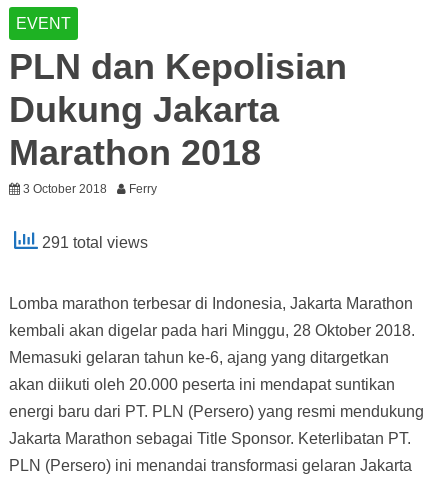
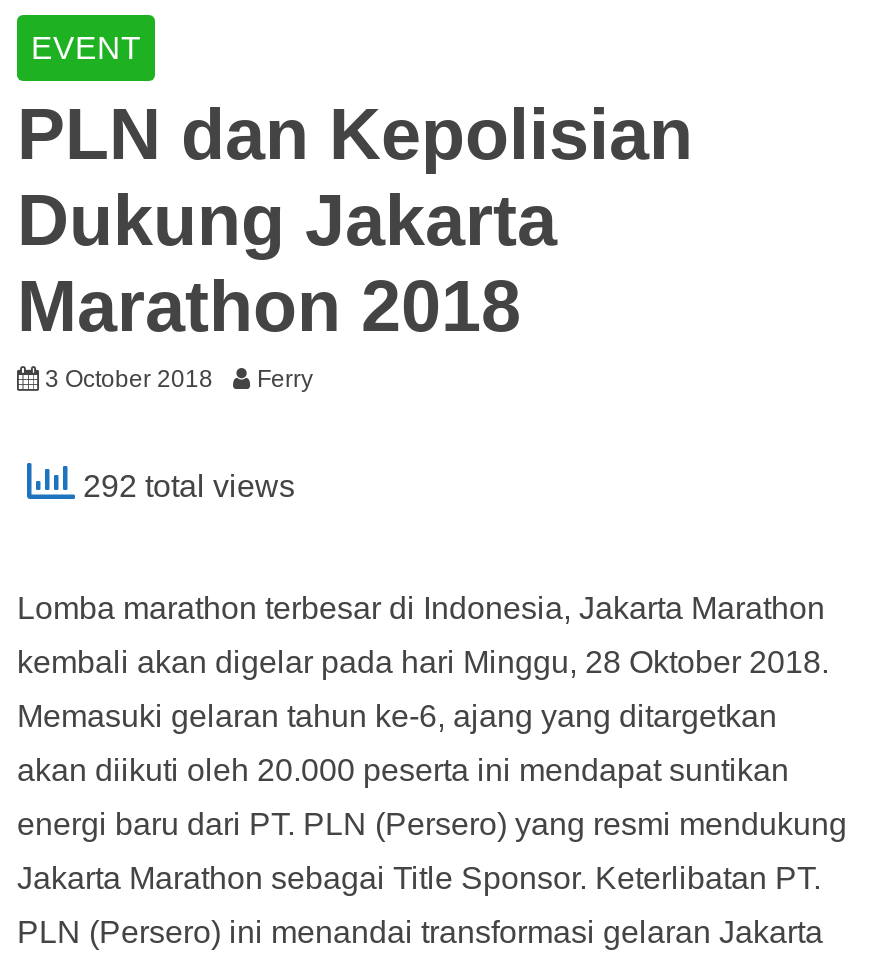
- 291 total views
+ 292 total views
